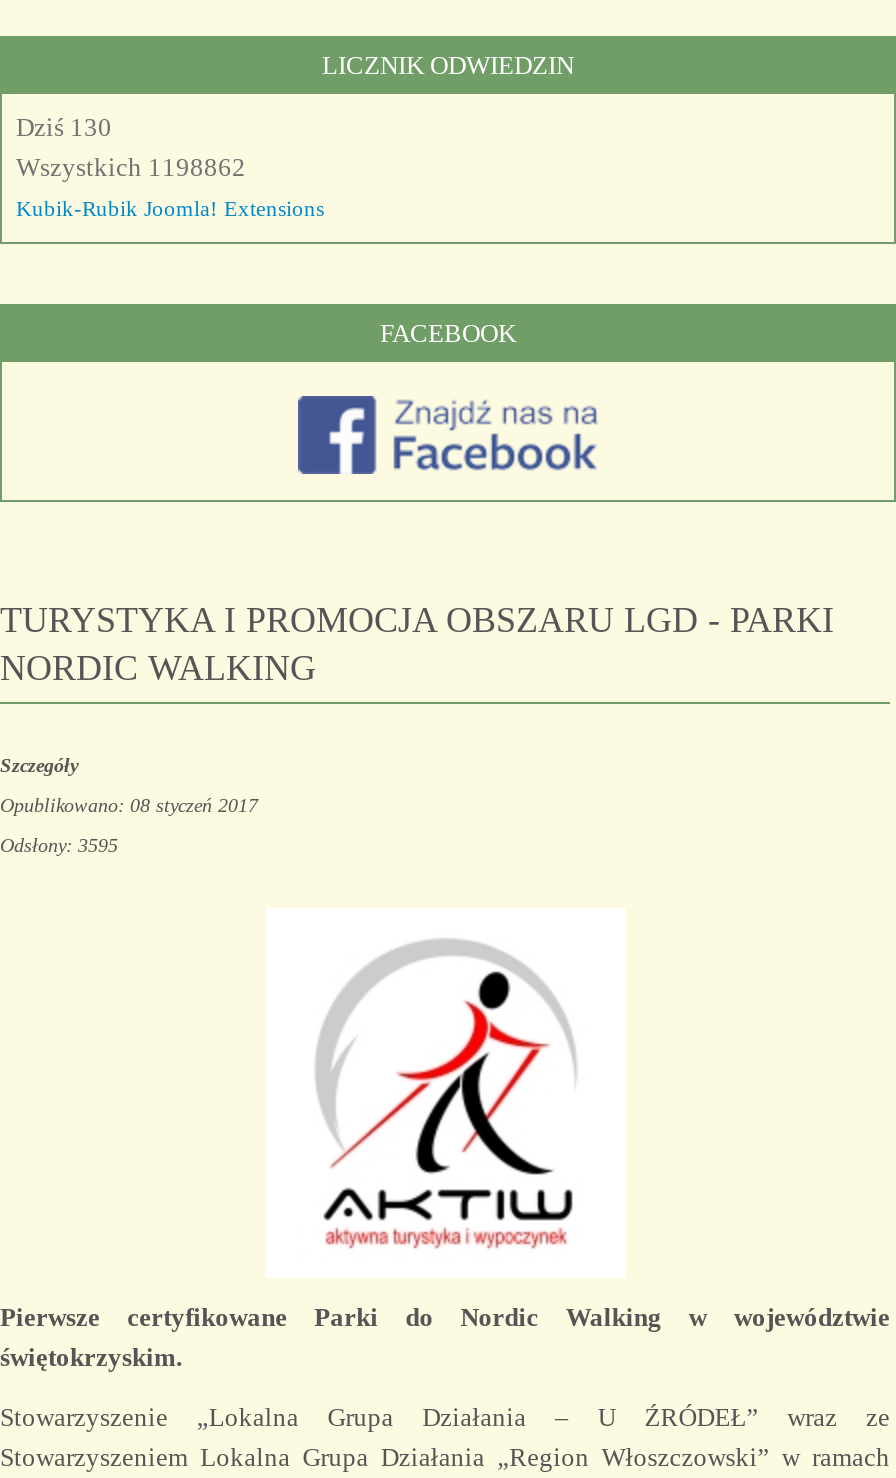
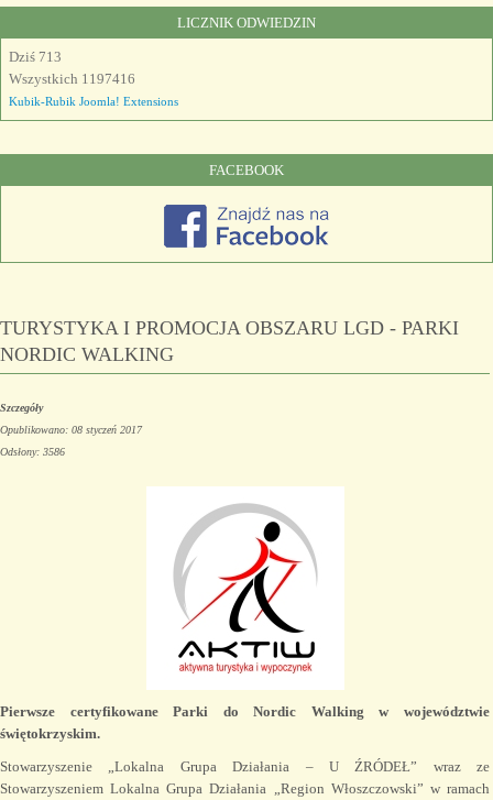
- Dziś 130
+ Dziś 713

- Wszystkich 1198862
+ Wszystkich 1197416

- Odsłony: 3595
+ Odsłony: 3586
